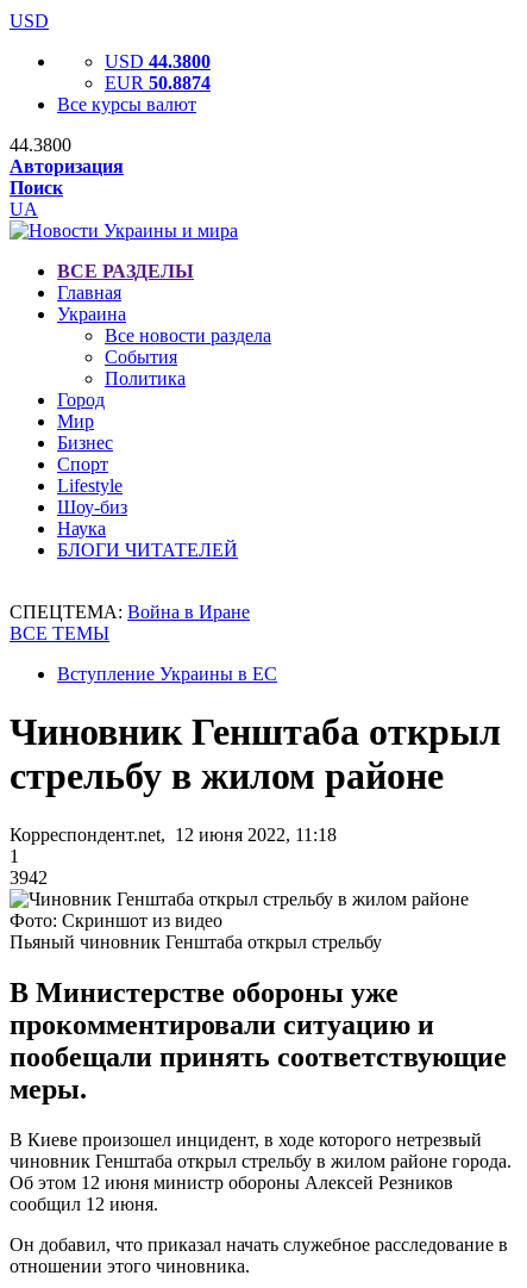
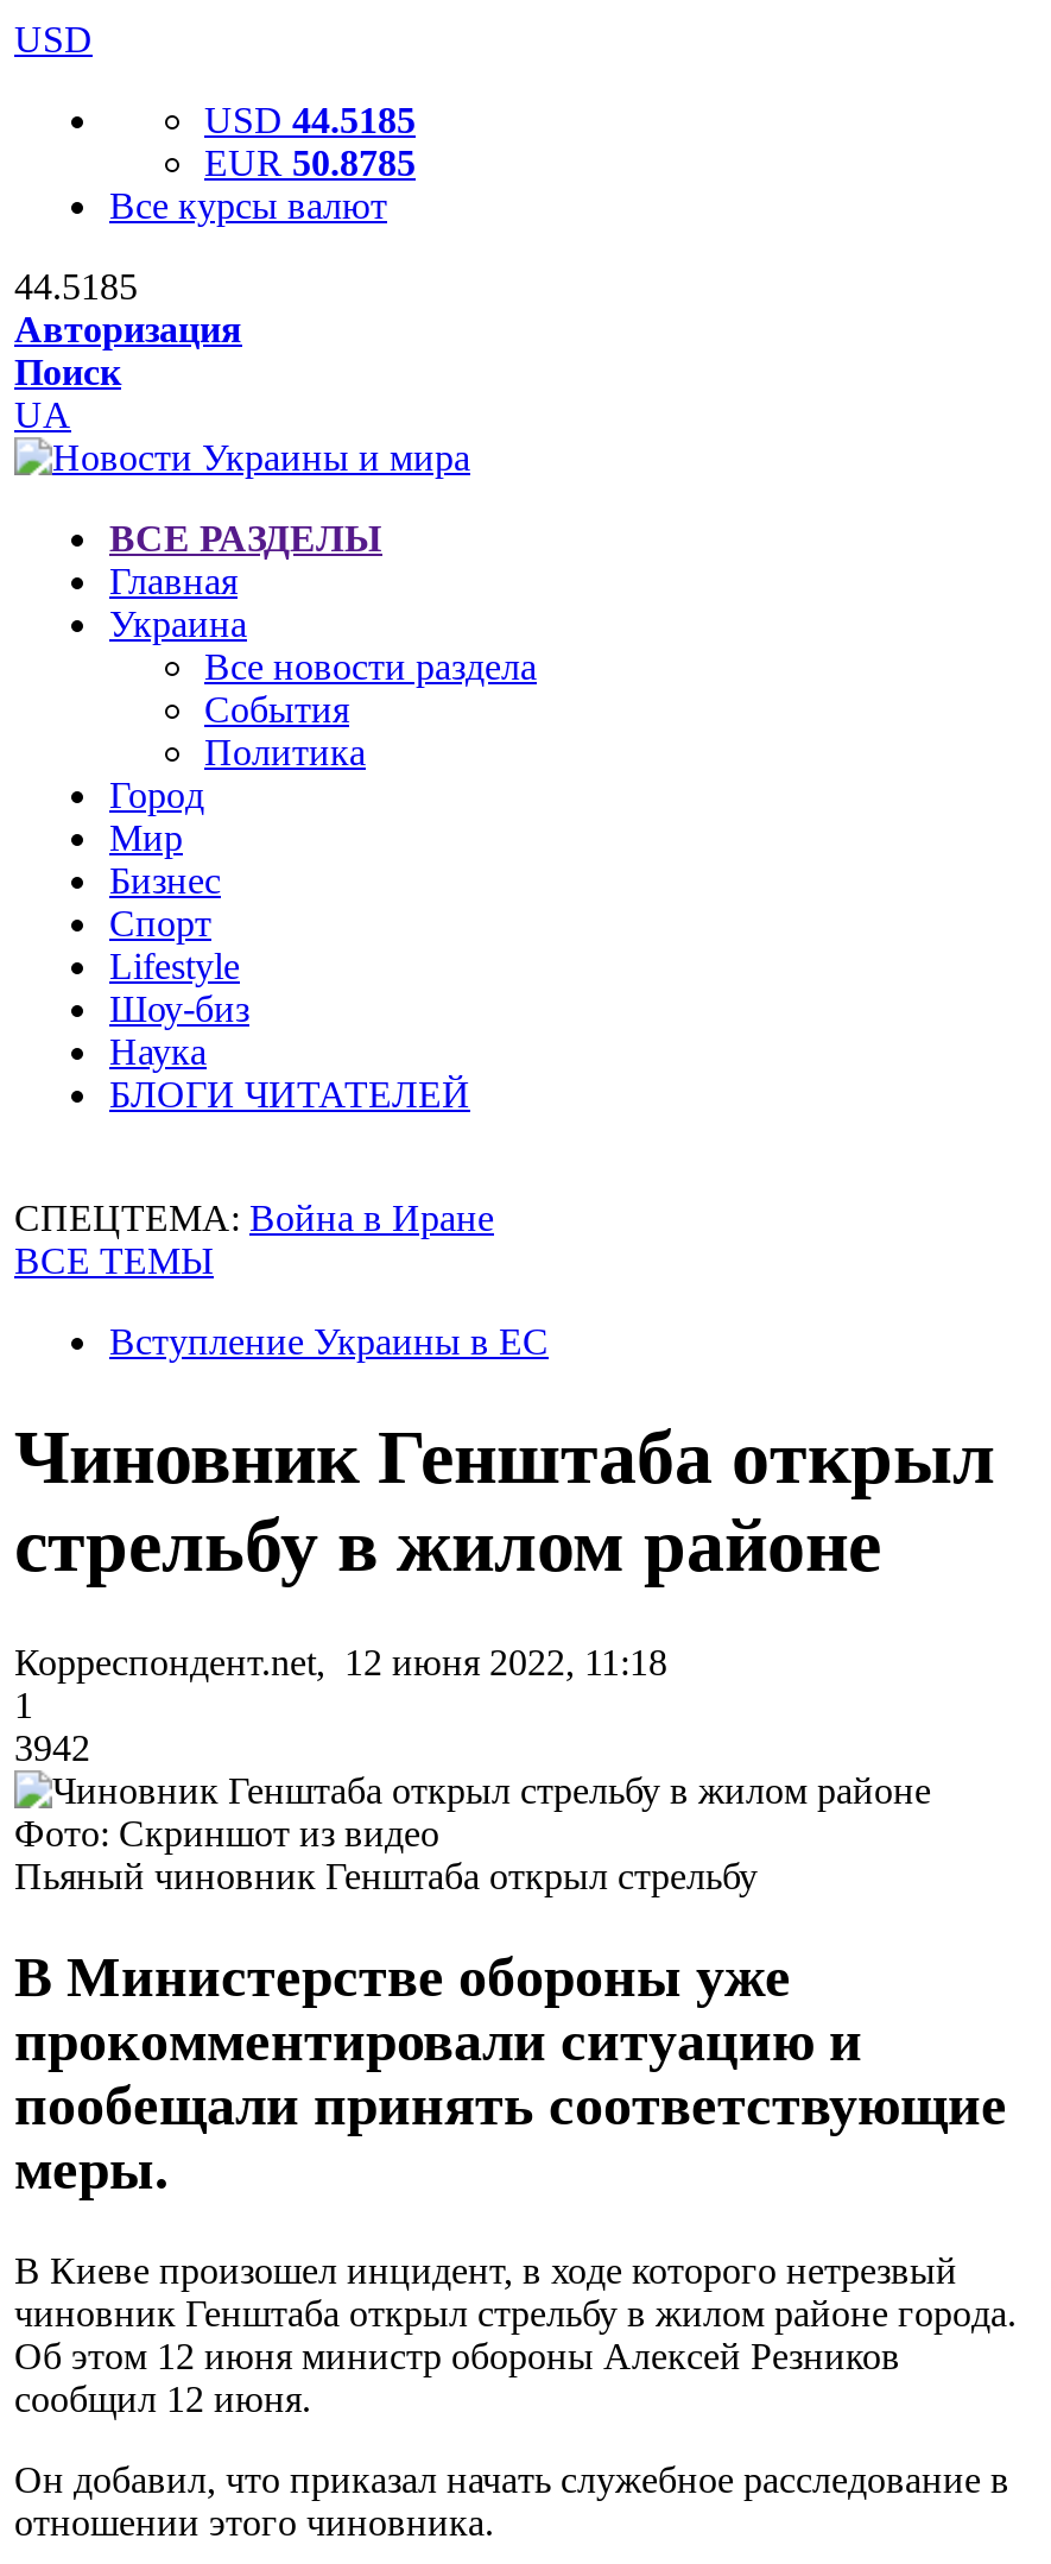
- USD 44.3800
+ USD 44.5185

- EUR 50.8874
+ EUR 50.8785

- 44.3800
+ 44.5185
